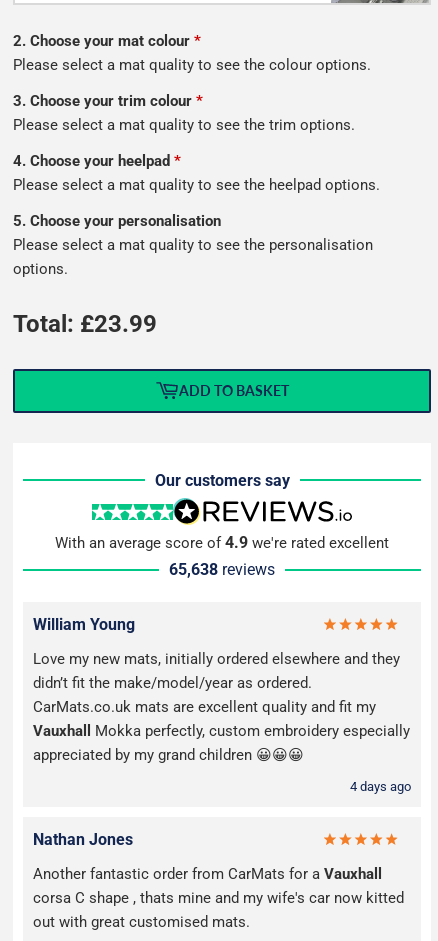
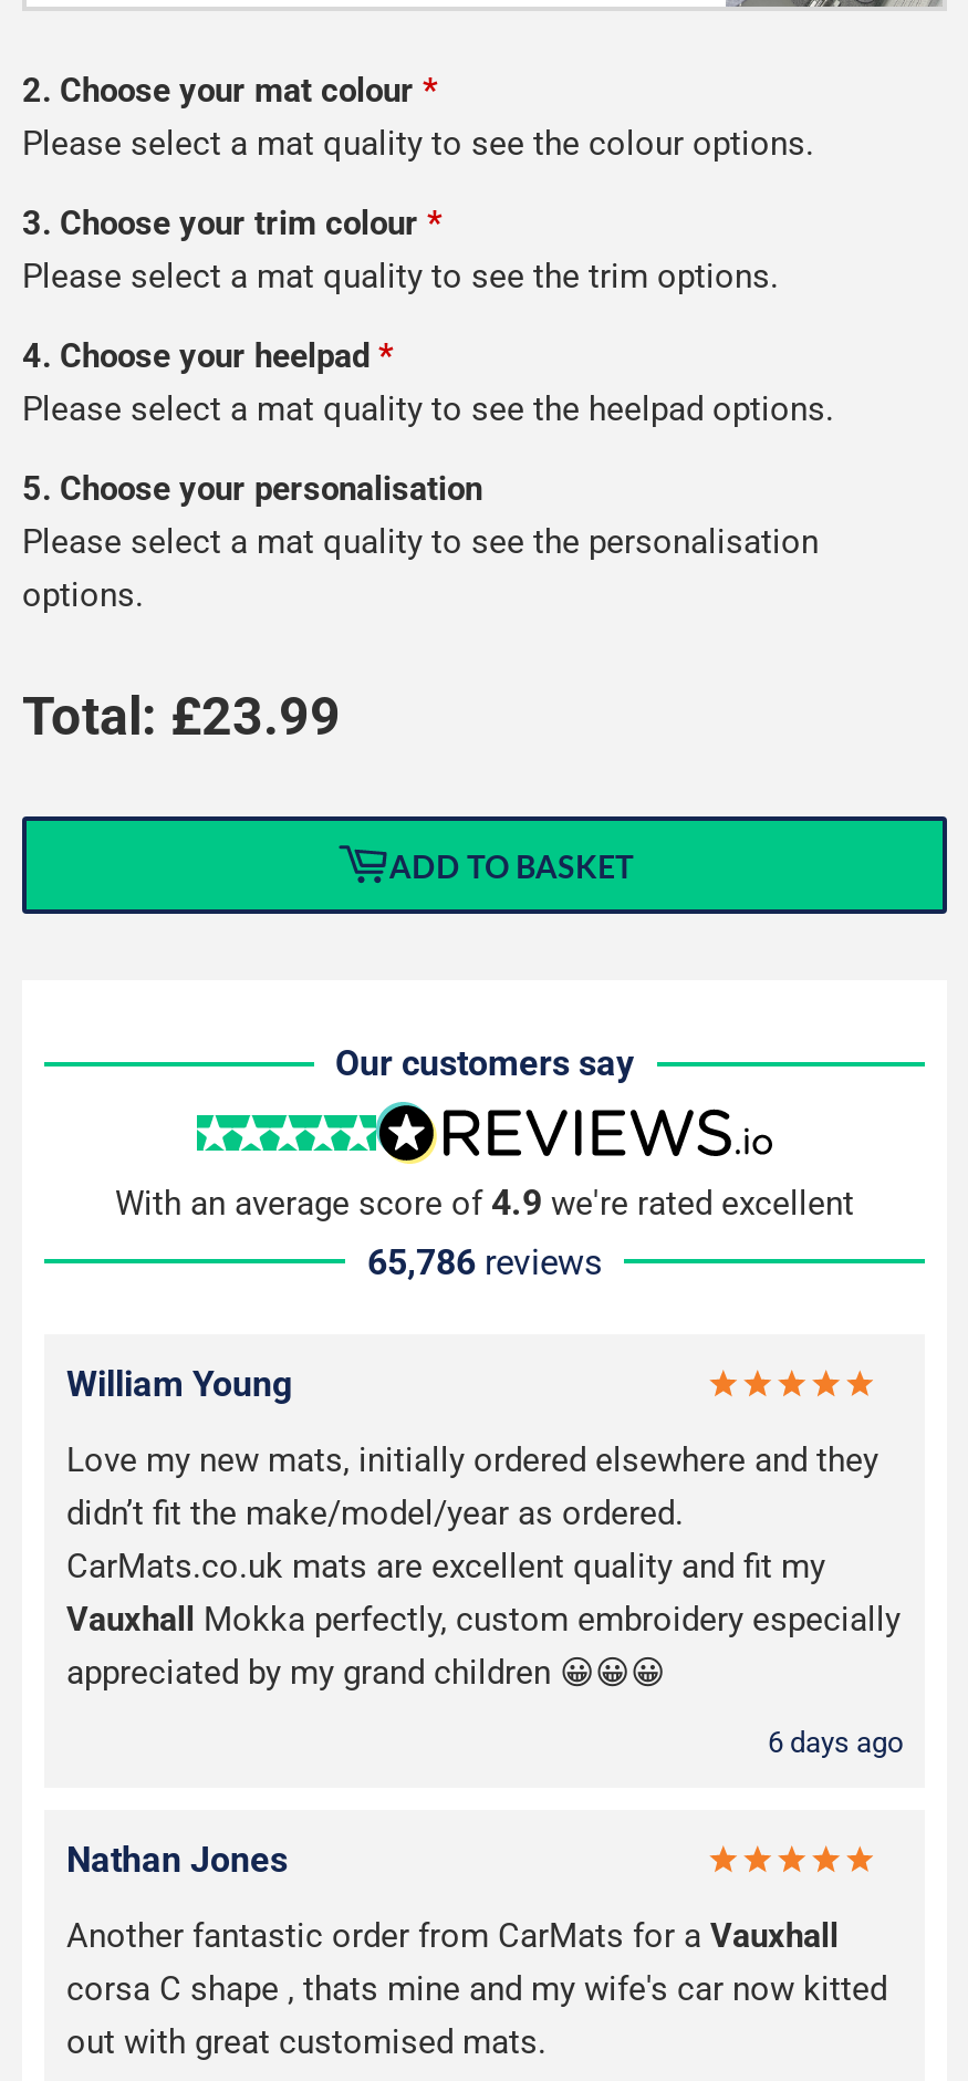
- 65,638 reviews
+ 65,786 reviews

- 4 days ago
+ 6 days ago
